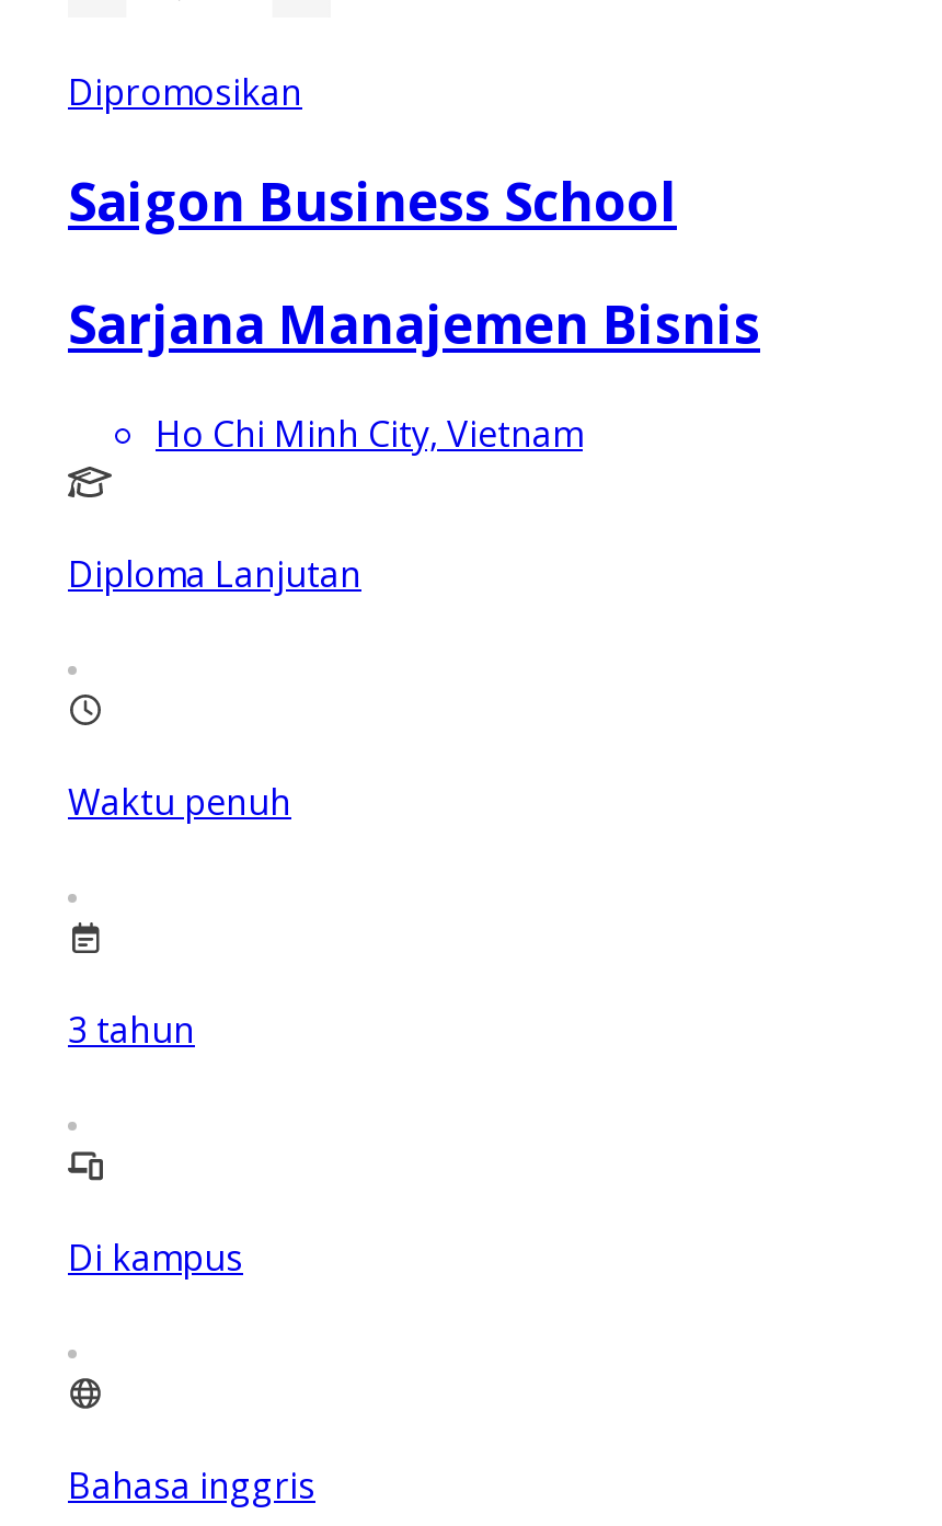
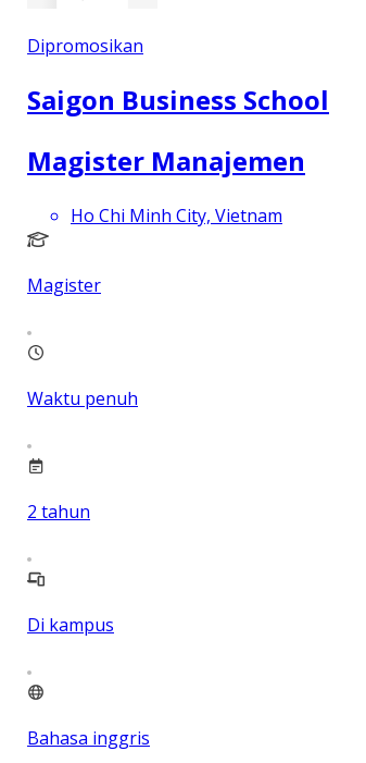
- Sarjana Manajemen Bisnis
+ Magister Manajemen

- Diploma Lanjutan
+ Magister

- 3 tahun
+ 2 tahun
